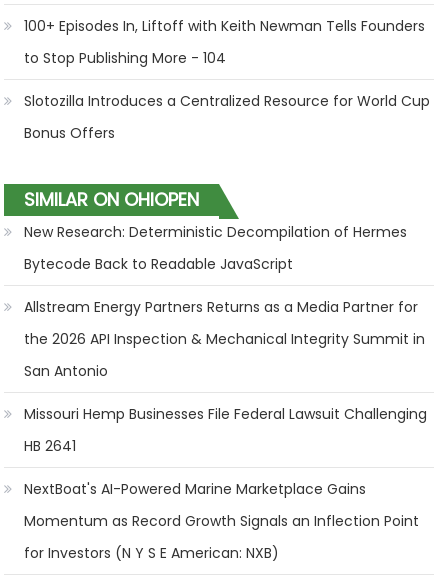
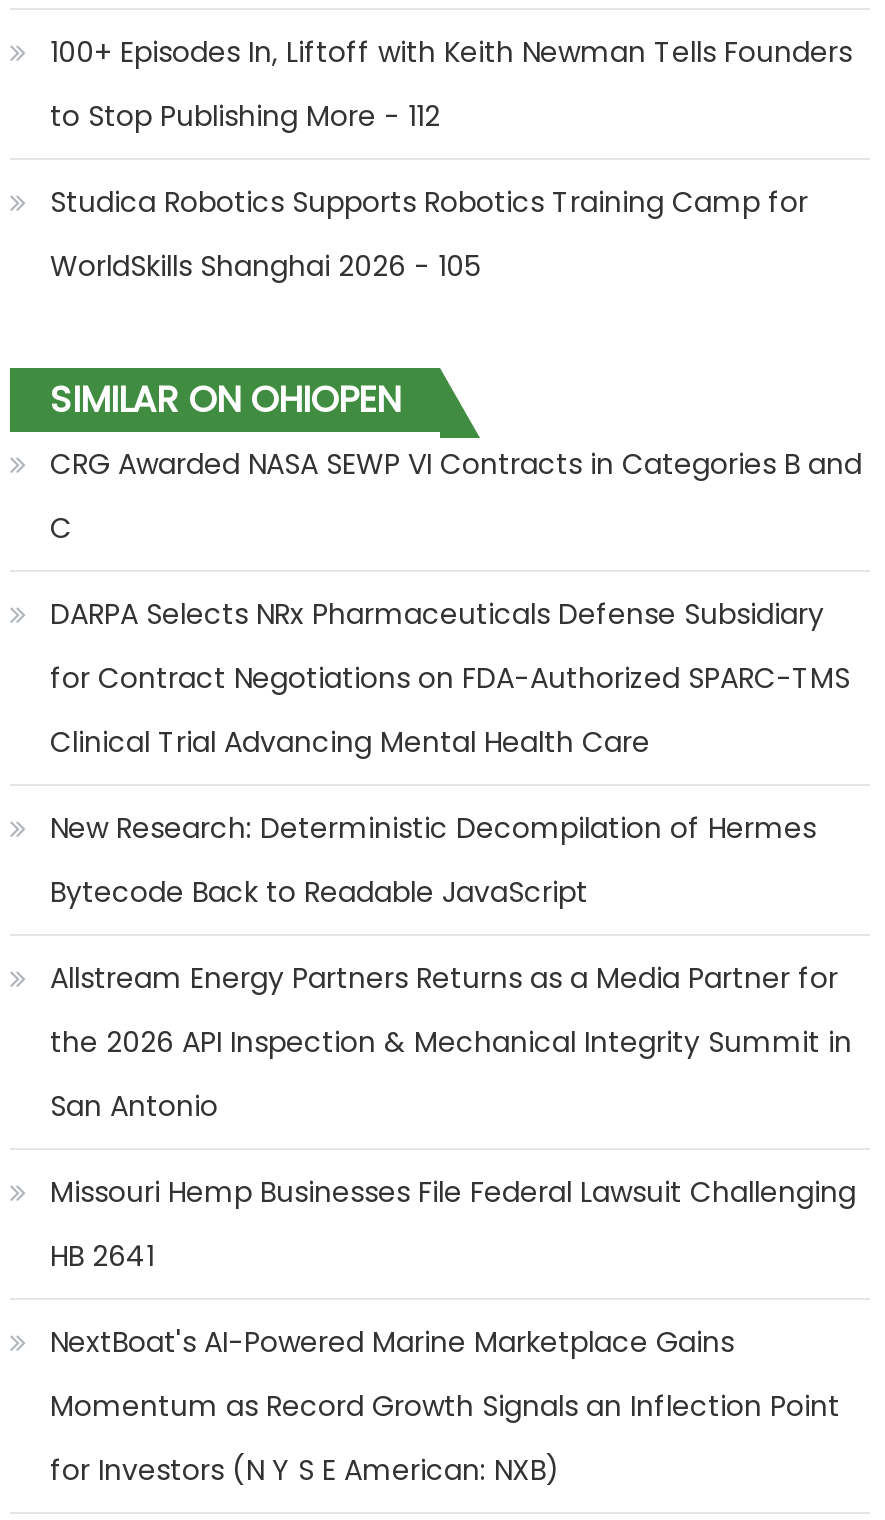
- to Stop Publishing More - 104
+ to Stop Publishing More - 112

- Slotozilla Introduces a Centralized Resource for World Cup
+ Studica Robotics Supports Robotics Training Camp for

- Bonus Offers
+ WorldSkills Shanghai 2026 - 105

+ CRG Awarded NASA SEWP VI Contracts in Categories B and
+ C
+ DARPA Selects NRx Pharmaceuticals Defense Subsidiary
+ for Contract Negotiations on FDA-Authorized SPARC-TMS
+ Clinical Trial Advancing Mental Health Care
